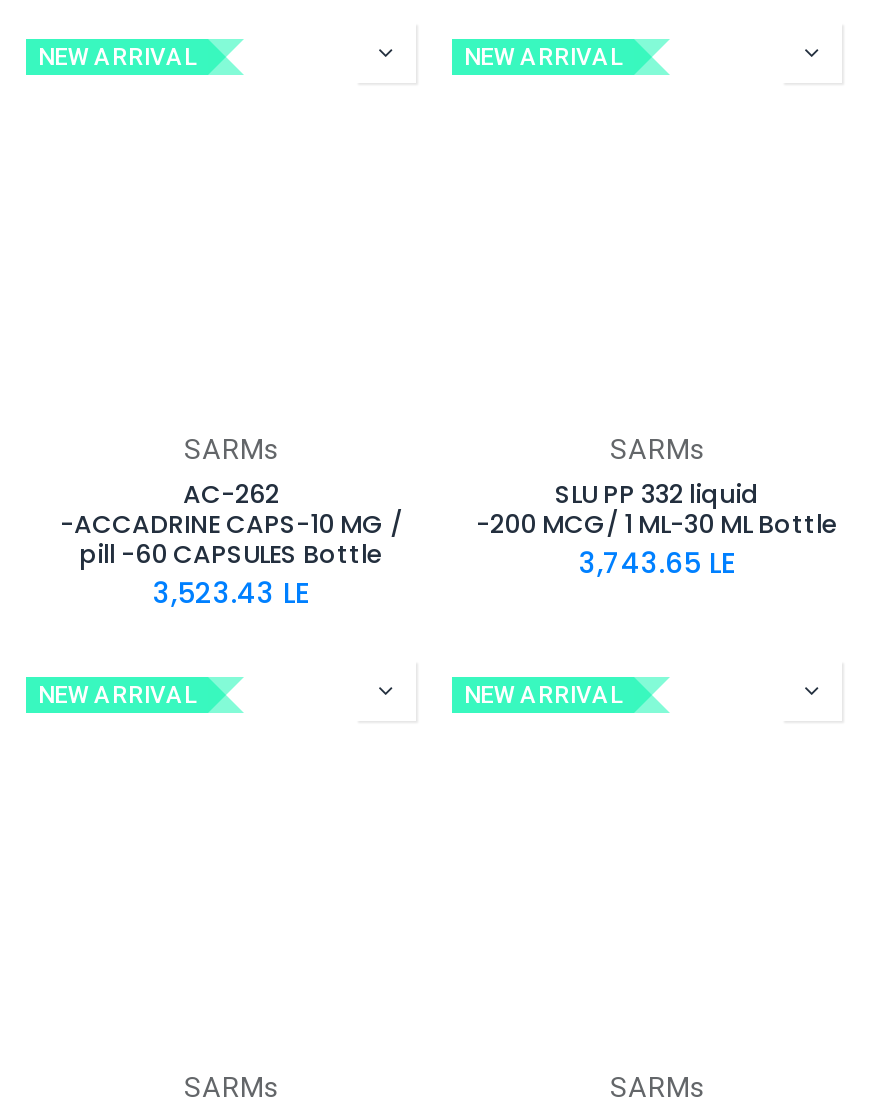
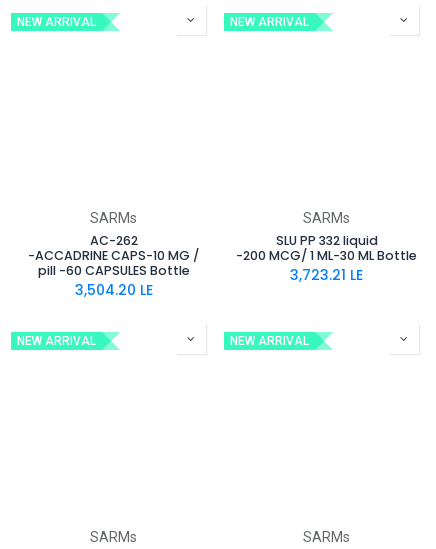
- 3,743.65 LE
+ 3,723.21 LE

- 3,523.43 LE
+ 3,504.20 LE
